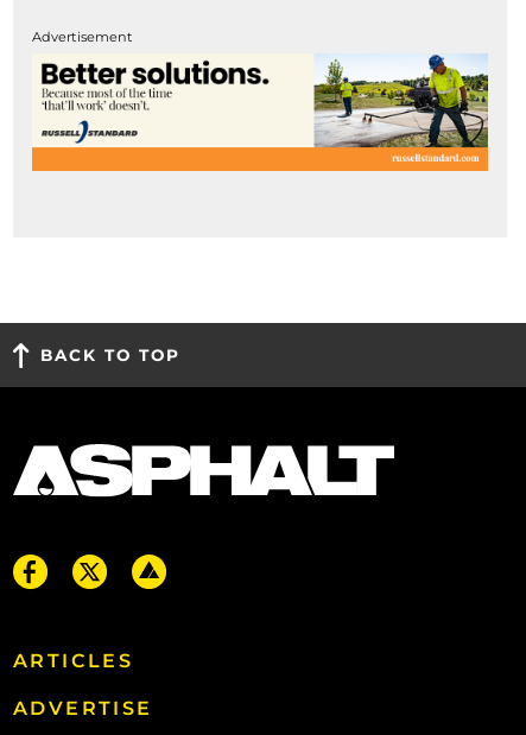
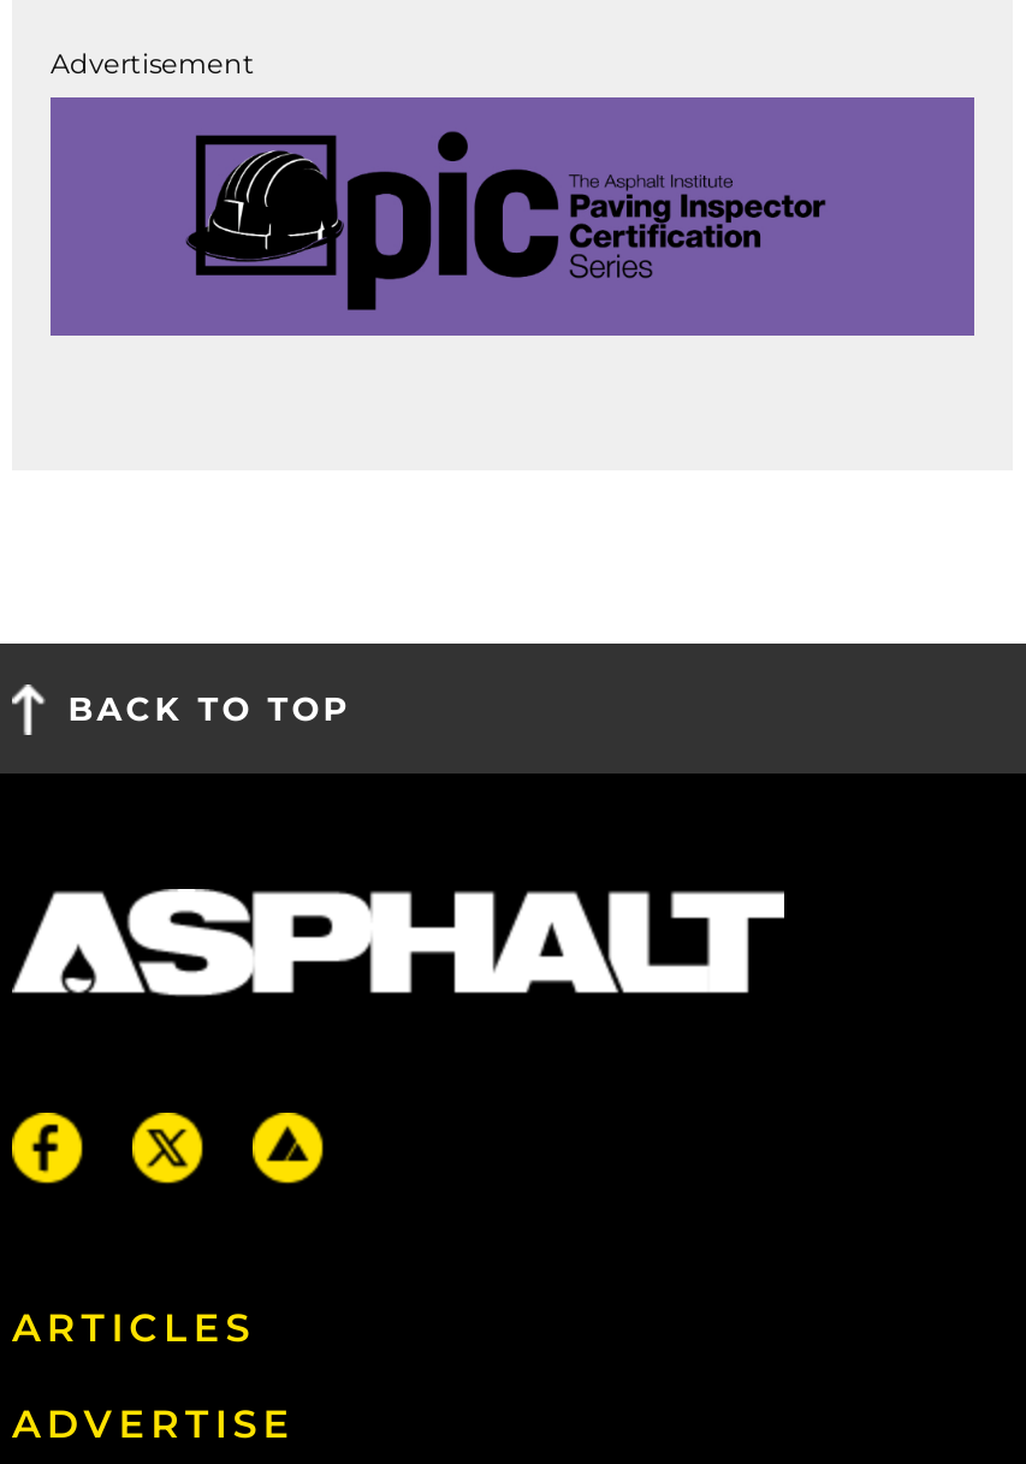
- [image]
+ [image]
